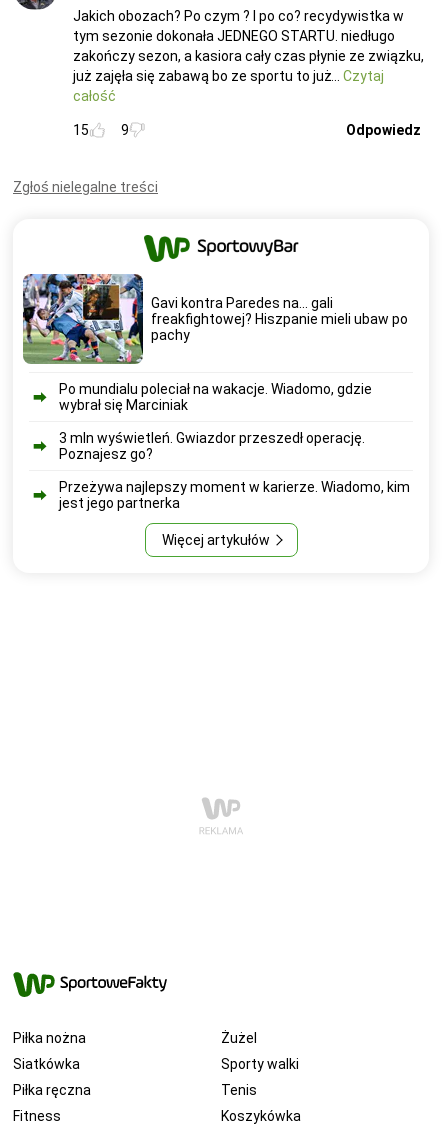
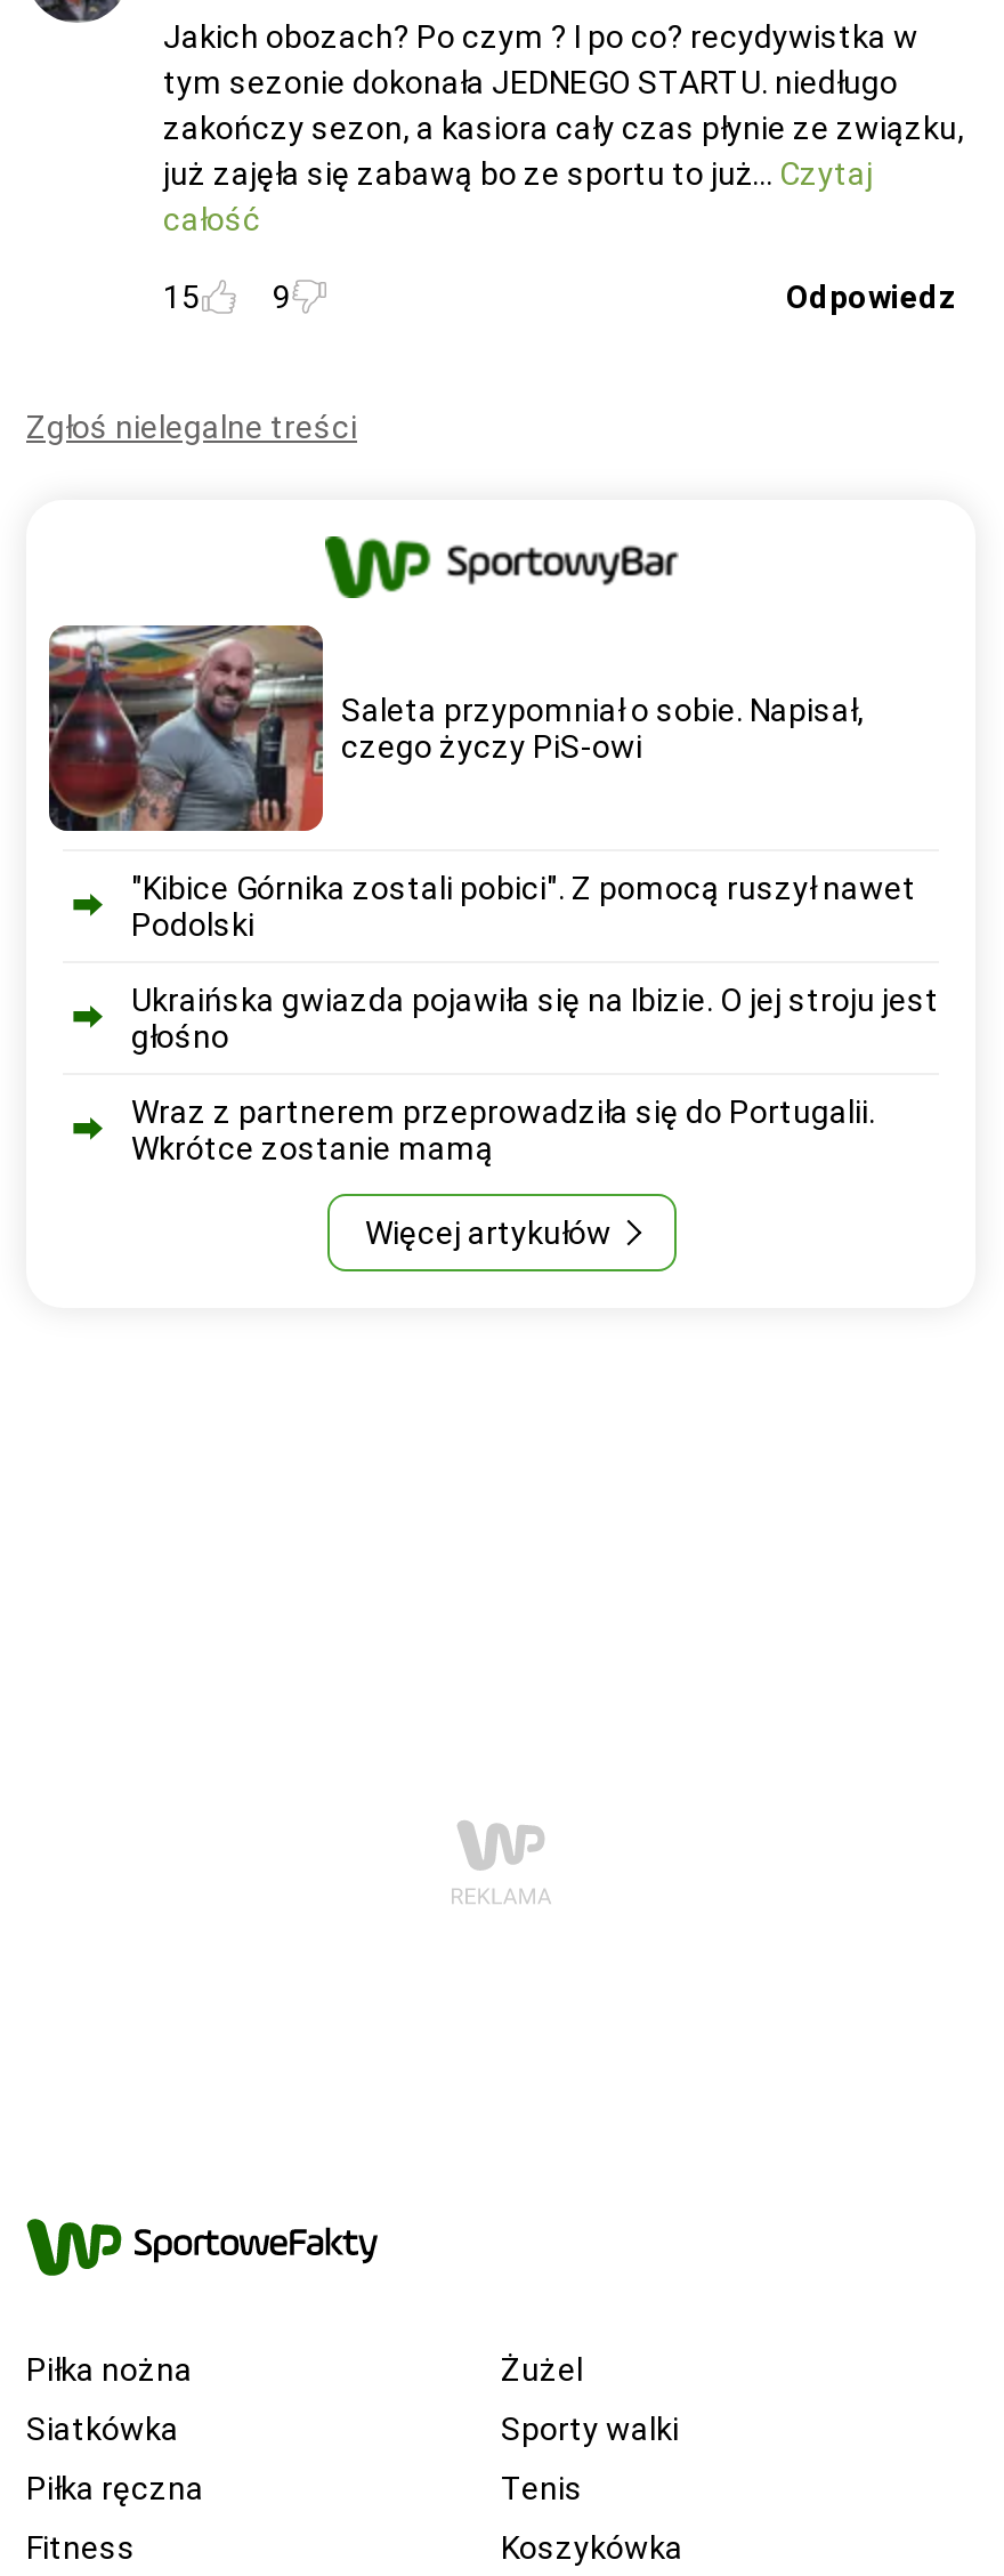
- [image]
- Gavi kontra Paredes na... gali
- freakfightowej? Hiszpanie mieli ubaw po
- pachy
+ [image]
+ Saleta przypomniał o sobie. Napisał,
+ czego życzy PiS-owi

- Po mundialu poleciał na wakacje. Wiadomo, gdzie
- wybrał się Marciniak
+ "Kibice Górnika zostali pobici". Z pomocą ruszył nawet
+ Podolski

- 3 mln wyświetleń. Gwiazdor przeszedł operację.
- Poznajesz go?
+ Ukraińska gwiazda pojawiła się na Ibizie. O jej stroju jest
+ głośno

- Przeżywa najlepszy moment w karierze. Wiadomo, kim
- jest jego partnerka
+ Wraz z partnerem przeprowadziła się do Portugalii.
+ Wkrótce zostanie mamą
